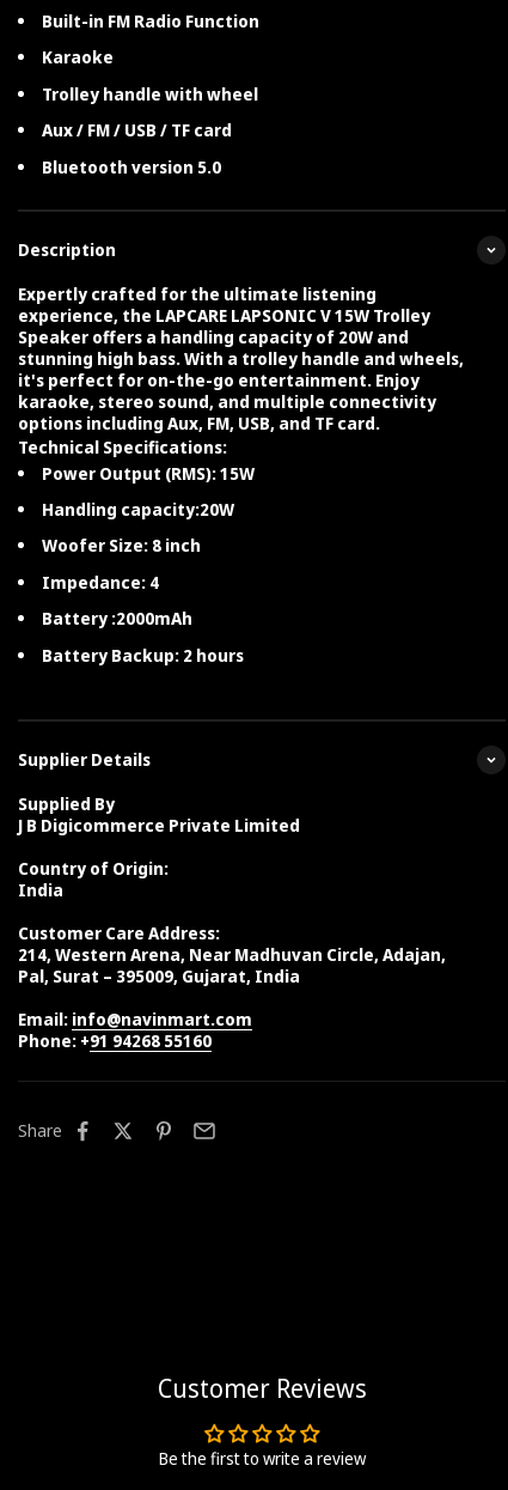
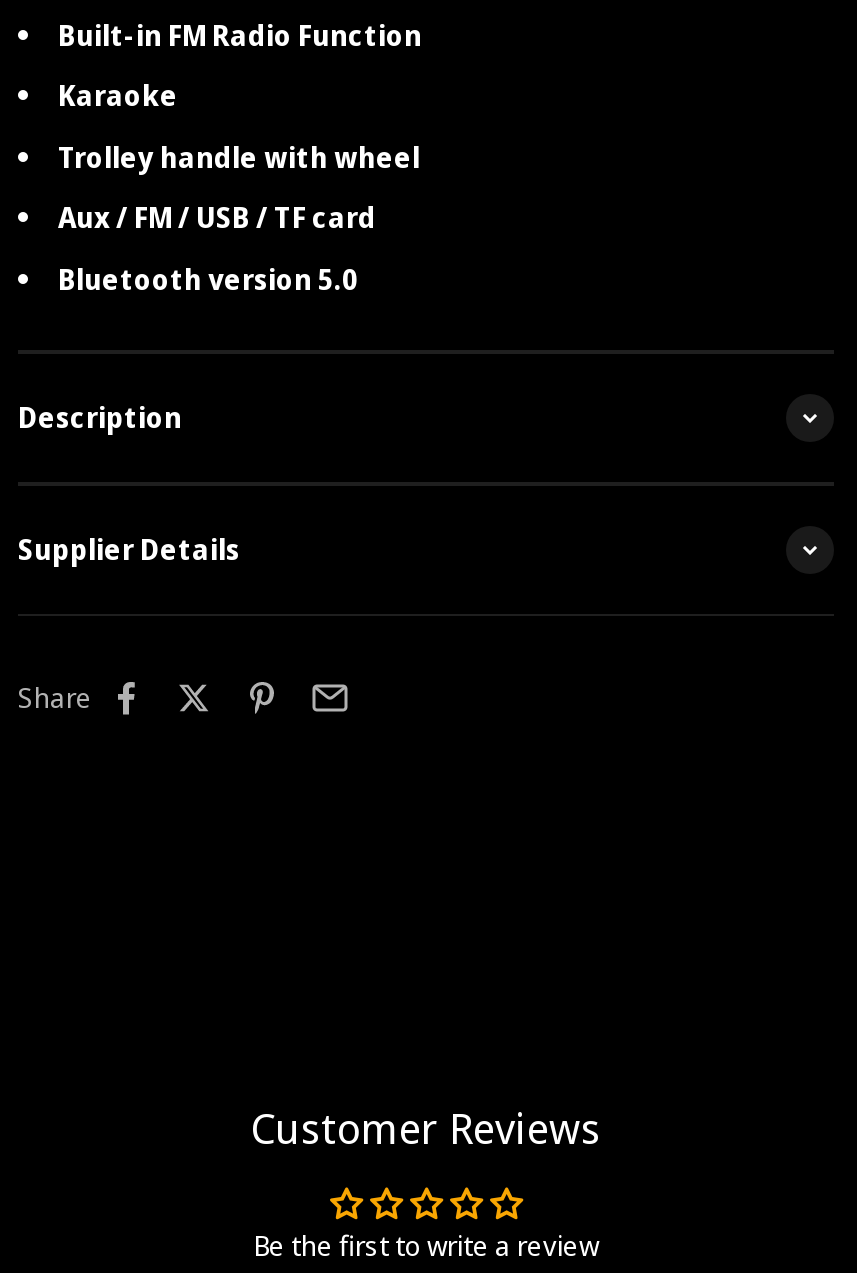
- Expertly crafted for the ultimate listening
- experience, the LAPCARE LAPSONIC V 15W Trolley
- Speaker offers a handling capacity of 20W and
- stunning high bass. With a trolley handle and wheels,
- it's perfect for on-the-go entertainment. Enjoy
- karaoke, stereo sound, and multiple connectivity
- options including Aux, FM, USB, and TF card.
- Technical Specifications:
- Power Output (RMS): 15W
- Handling capacity:20W
- Woofer Size: 8 inch
- Impedance: 4
- Battery :2000mAh
- Battery Backup: 2 hours

- Supplied By
- J B Digicommerce Private Limited
- Country of Origin:
- India
- Customer Care Address:
- 214, Western Arena, Near Madhuvan Circle, Adajan,
- Pal, Surat – 395009, Gujarat, India
- Email: info@navinmart.com
- Phone: +91 94268 55160
